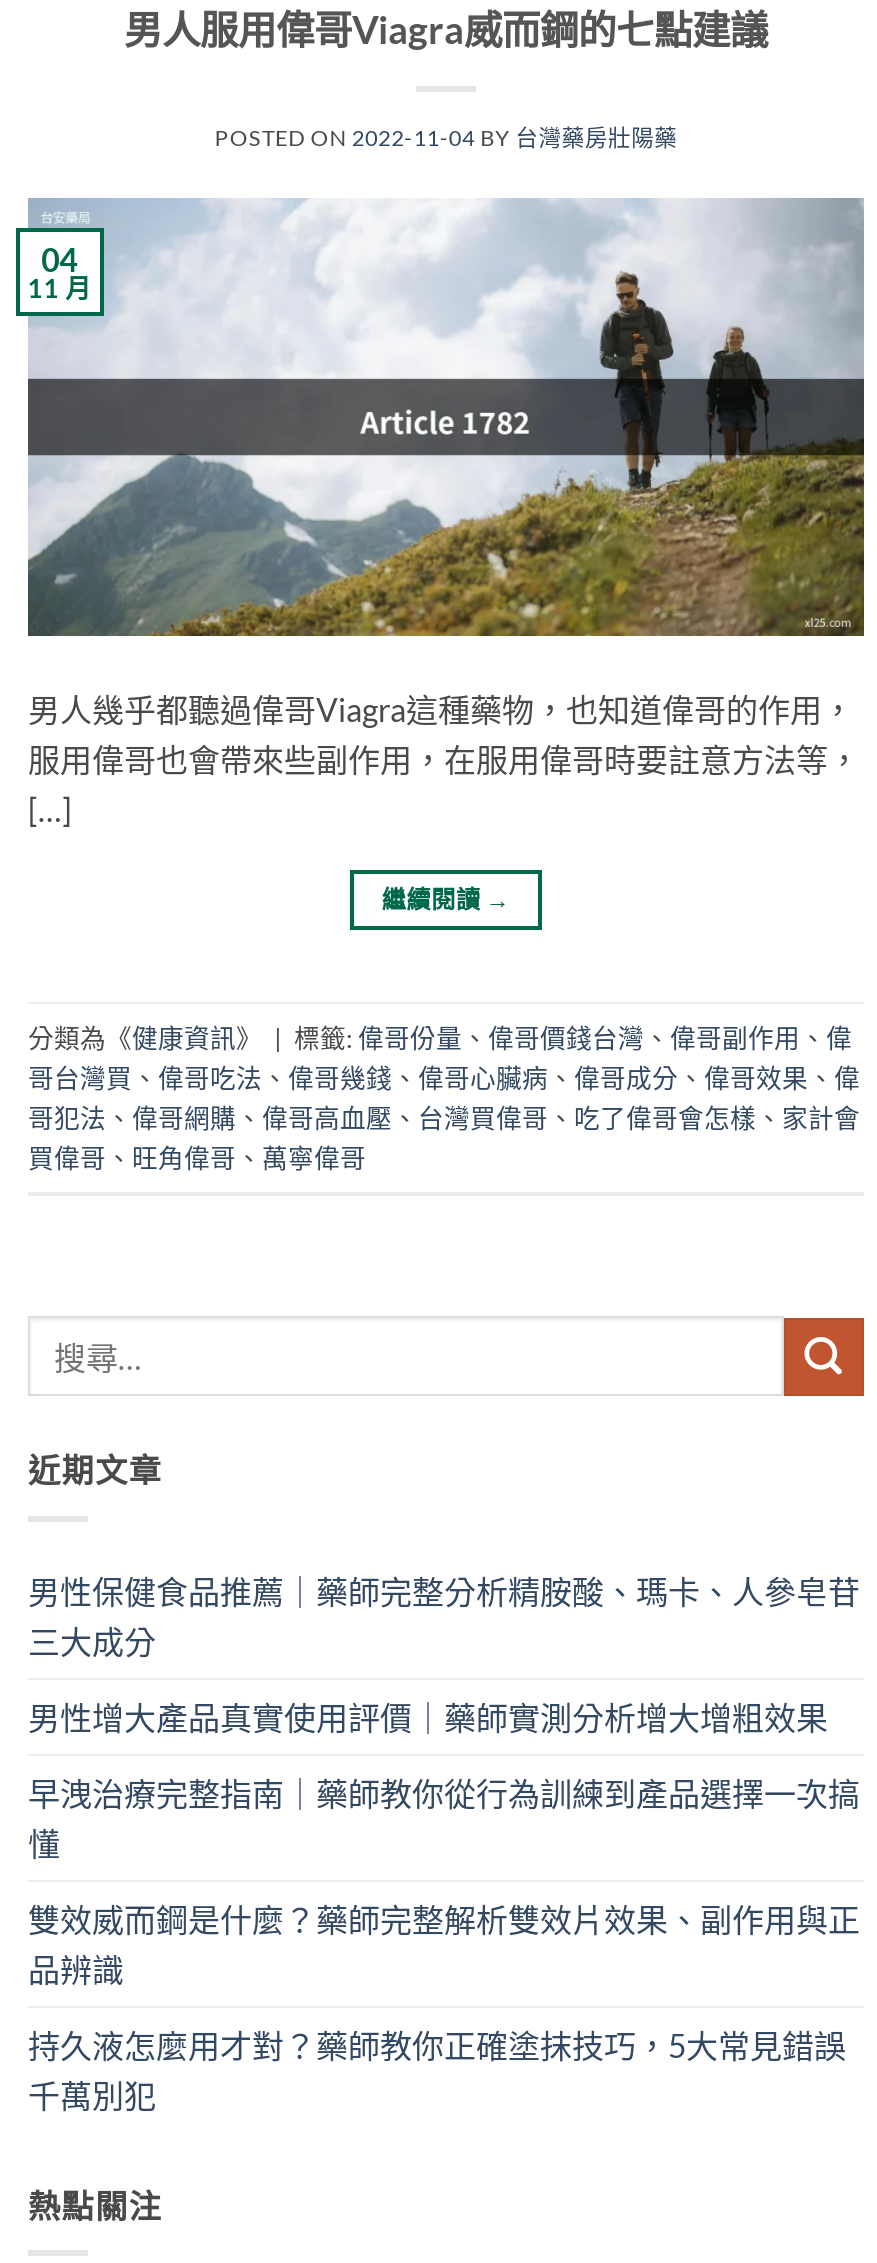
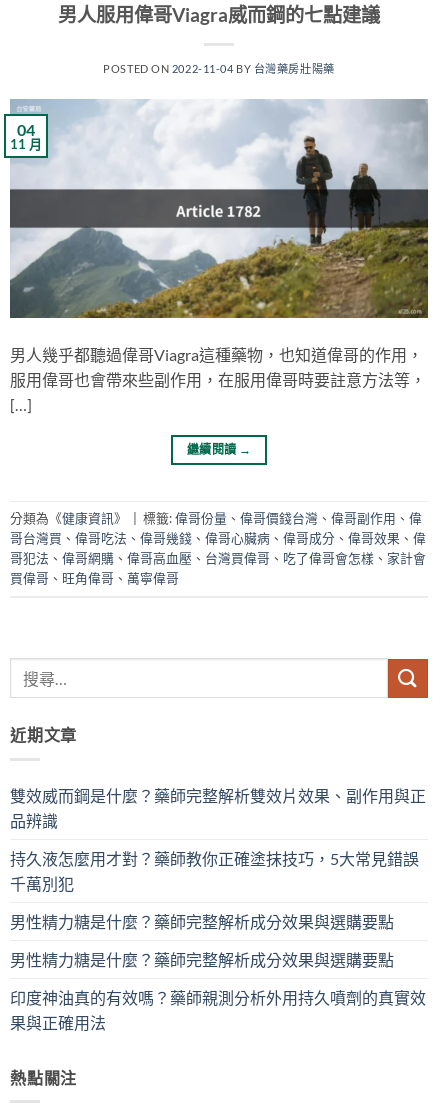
- 男性保健食品推薦｜藥師完整分析精胺酸、瑪卡、人參皂苷
- 三大成分
- 男性增大產品真實使用評價｜藥師實測分析增大增粗效果
- 早洩治療完整指南｜藥師教你從行為訓練到產品選擇一次搞
- 懂

moved up: 雙效威而鋼是什麼？藥師完整解析雙效片效果、副作用與正 | 品辨識 | 持久液怎麼用才對？藥師教你正確塗抹技巧，5大常見錯誤 | 千萬別犯

+ 男性精力糖是什麼？藥師完整解析成分效果與選購要點
+ 男性精力糖是什麼？藥師完整解析成分效果與選購要點
+ 印度神油真的有效嗎？藥師親測分析外用持久噴劑的真實效
+ 果與正確用法
